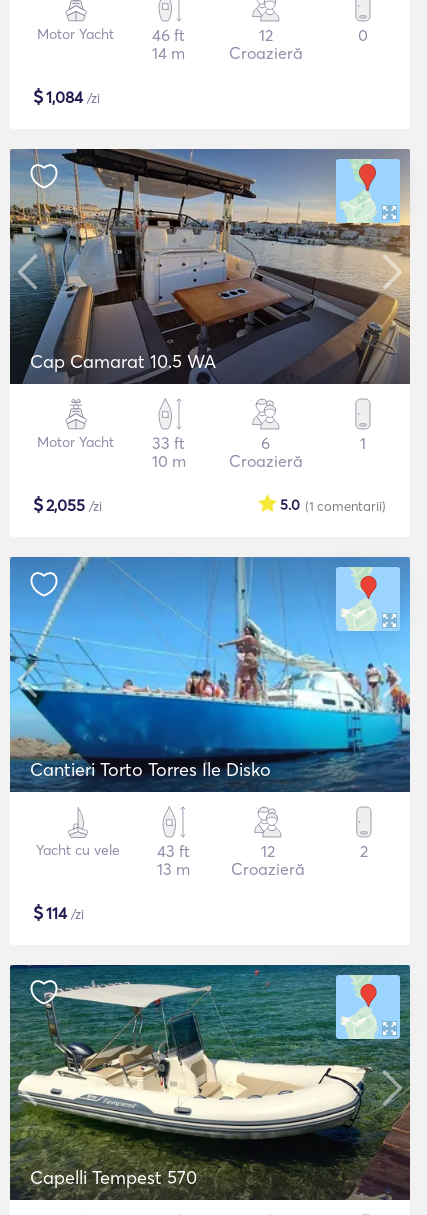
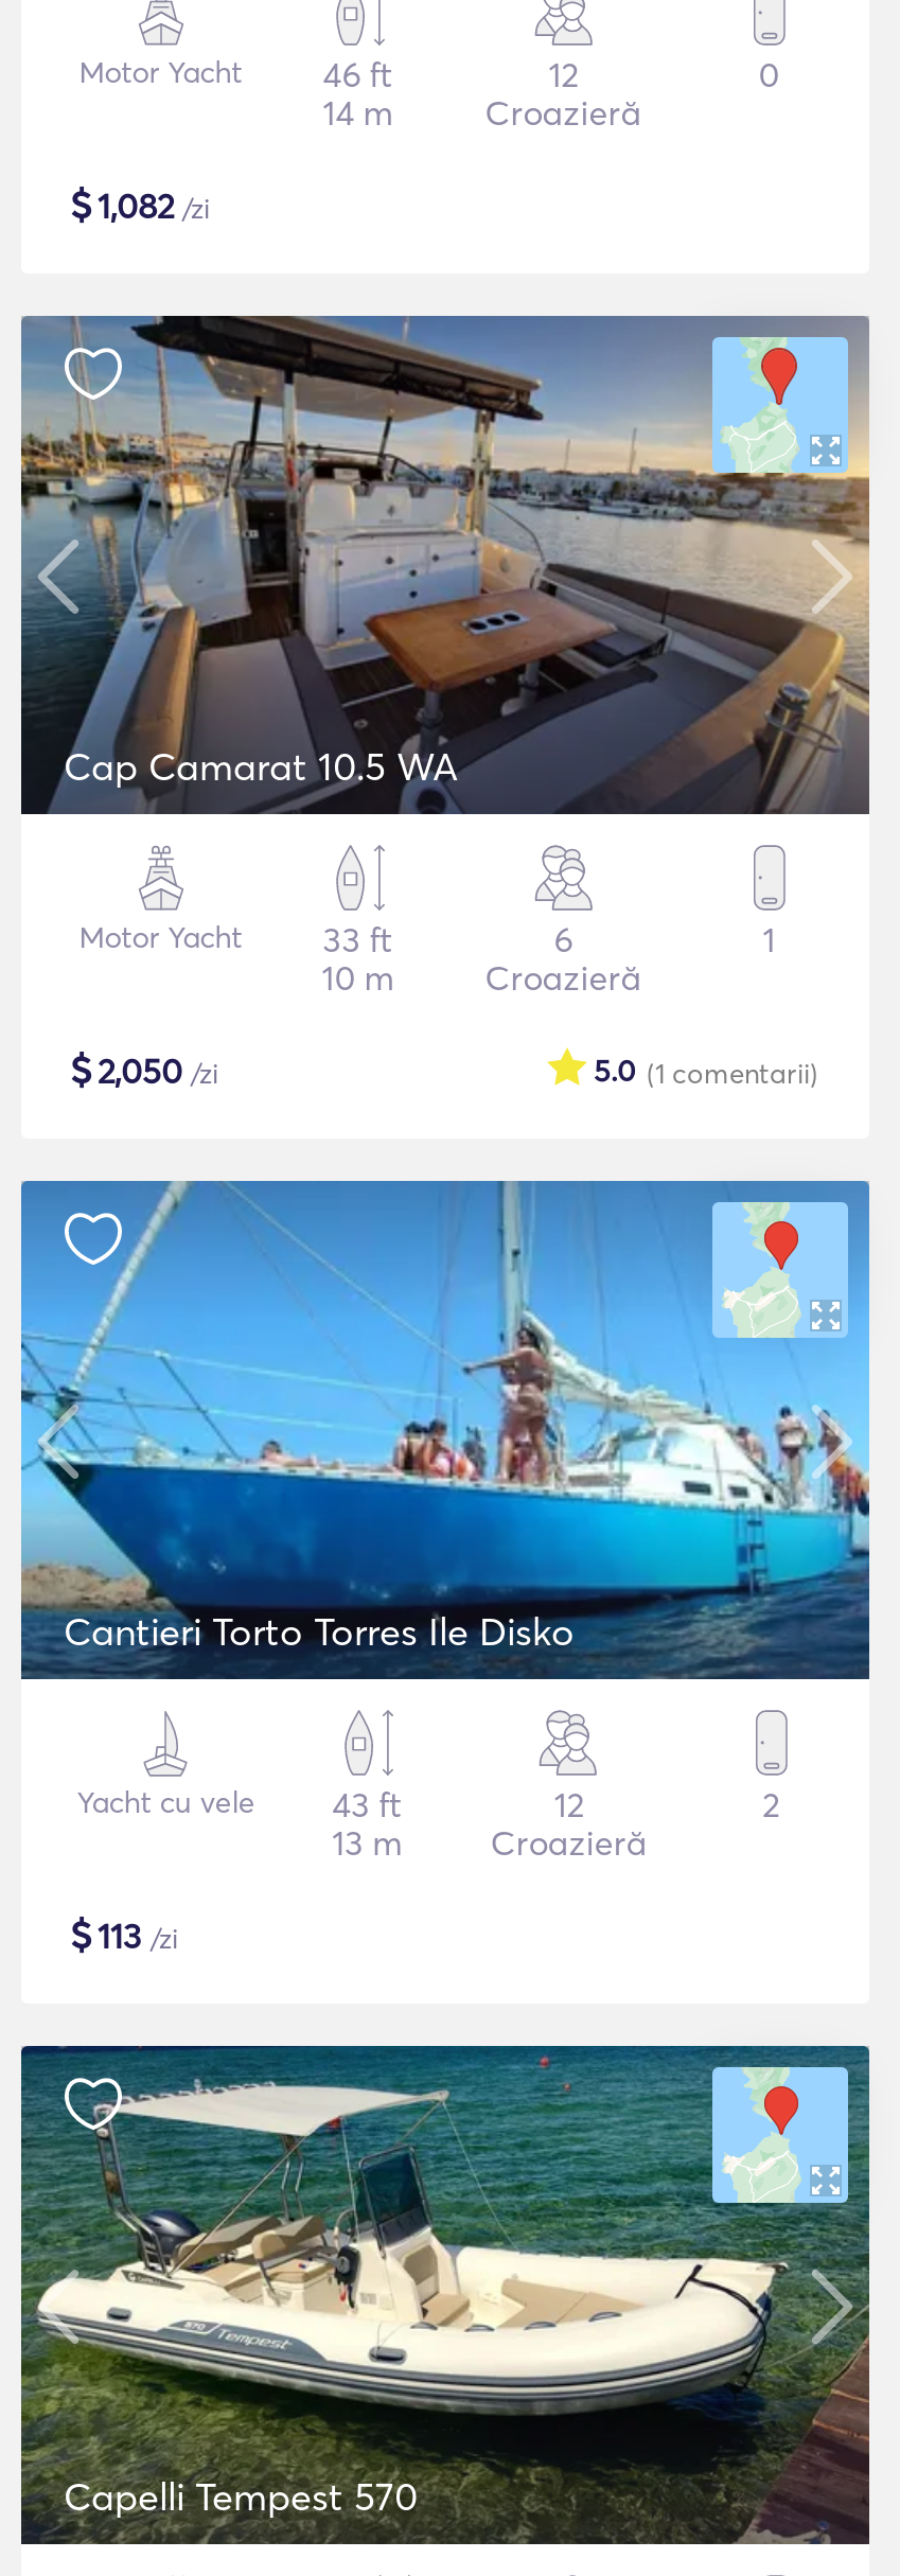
- $1,084 /zi
+ $1,082 /zi

- $2,055 /zi
+ $2,050 /zi

- $114 /zi
+ $113 /zi
